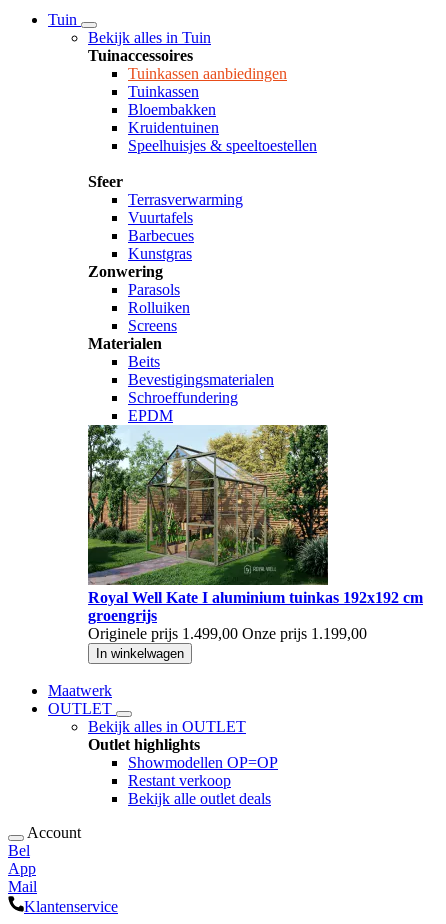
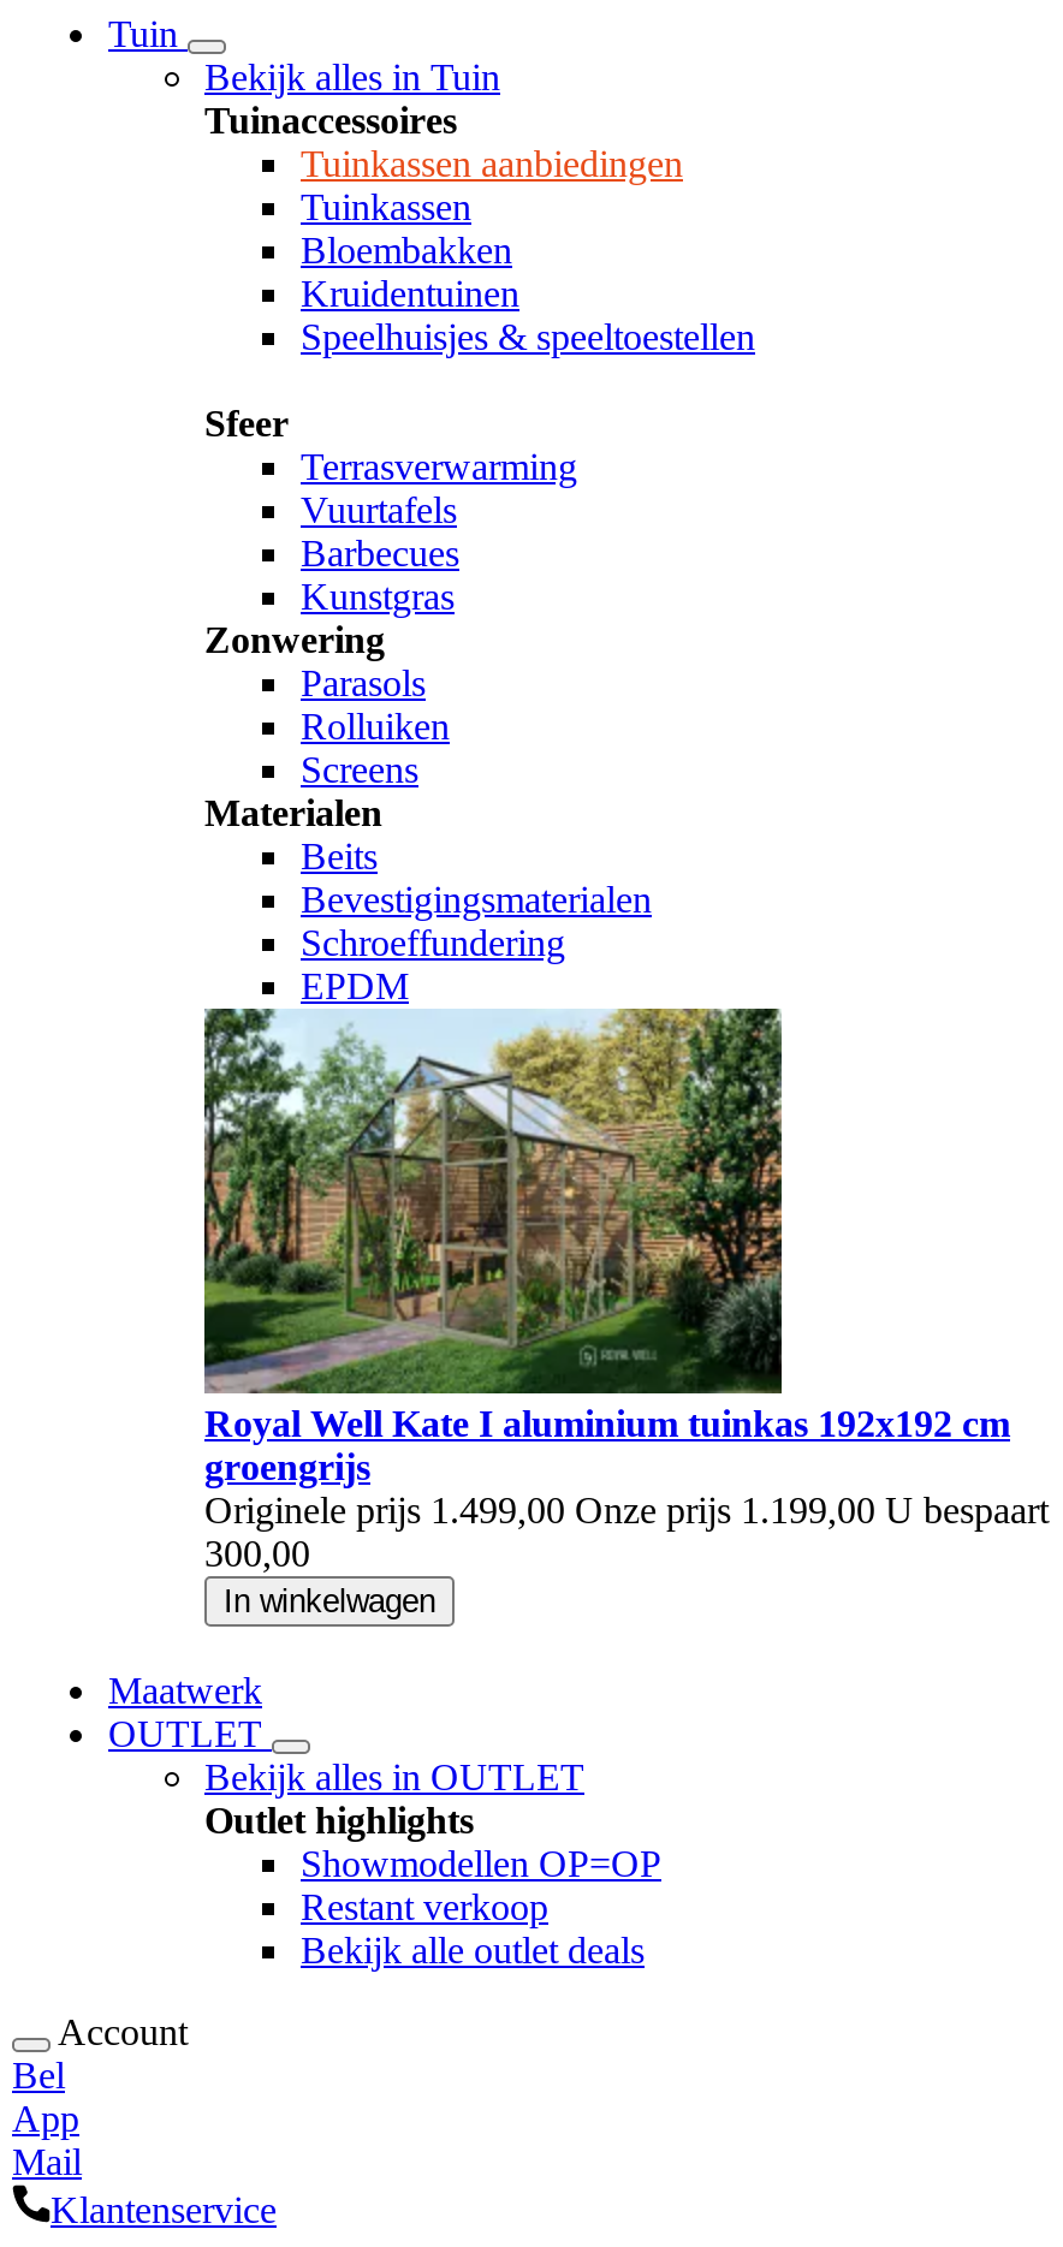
- Originele prijs 1.499,00 Onze prijs 1.199,00
+ Originele prijs 1.499,00 Onze prijs 1.199,00 U bespaart
+ 300,00
